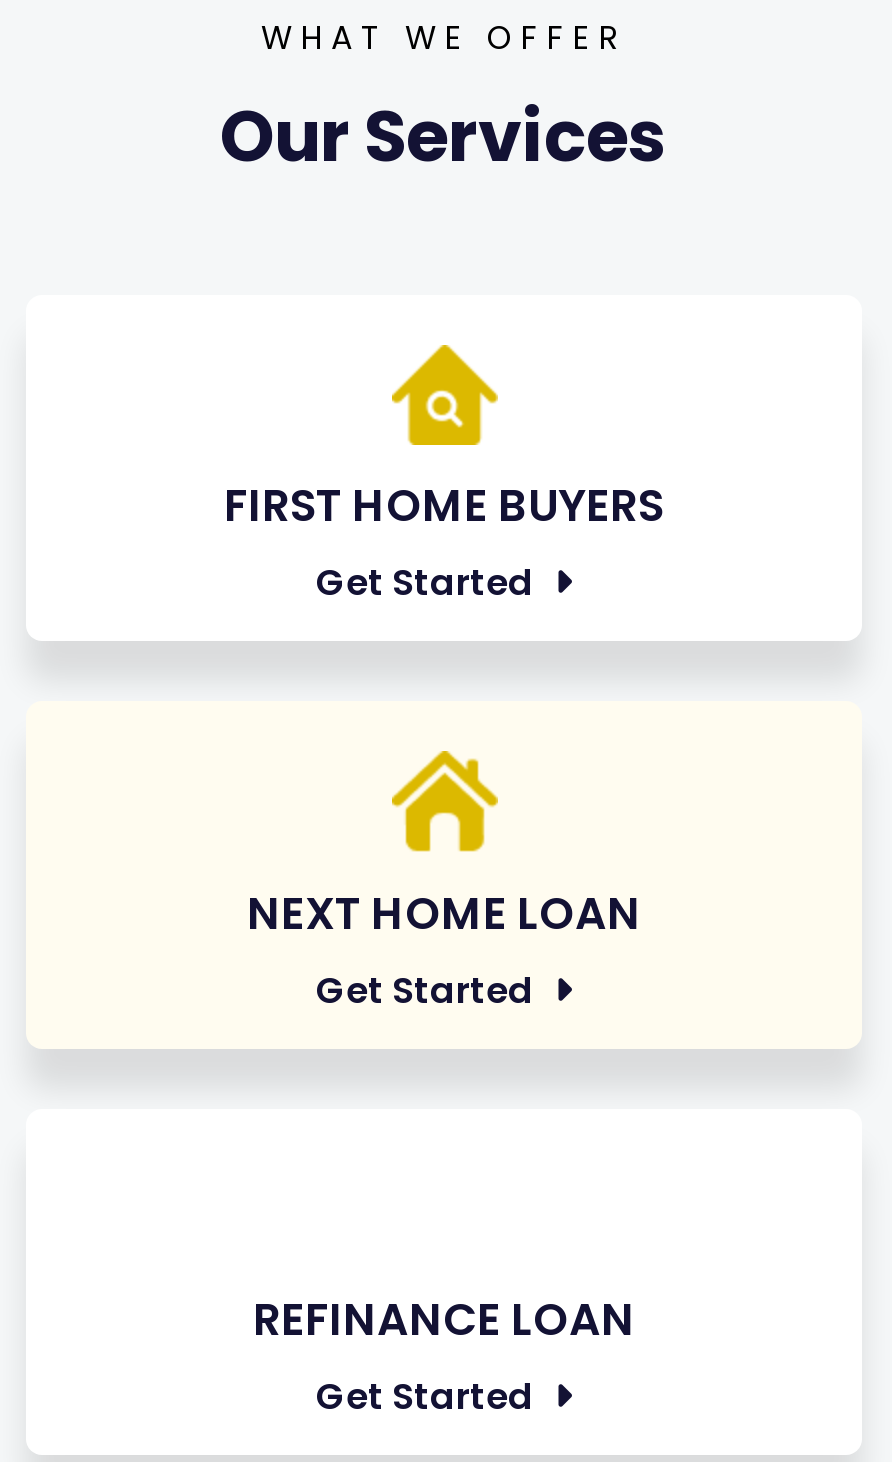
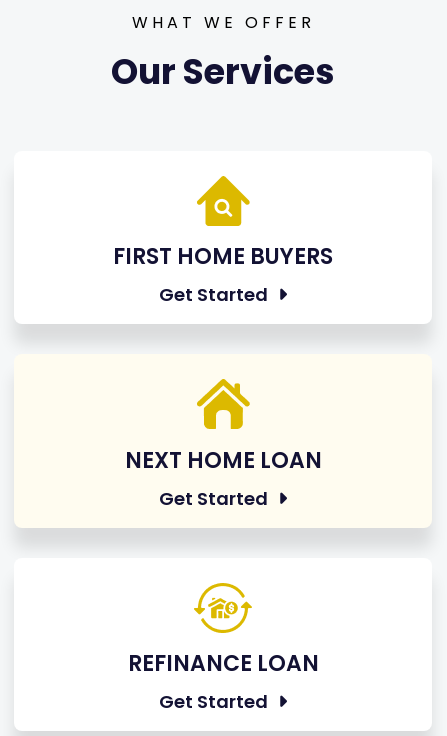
+ [image]
